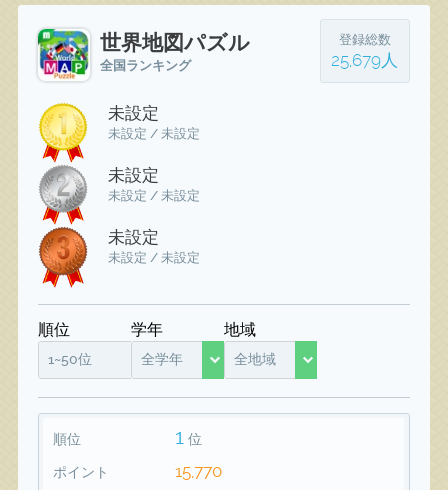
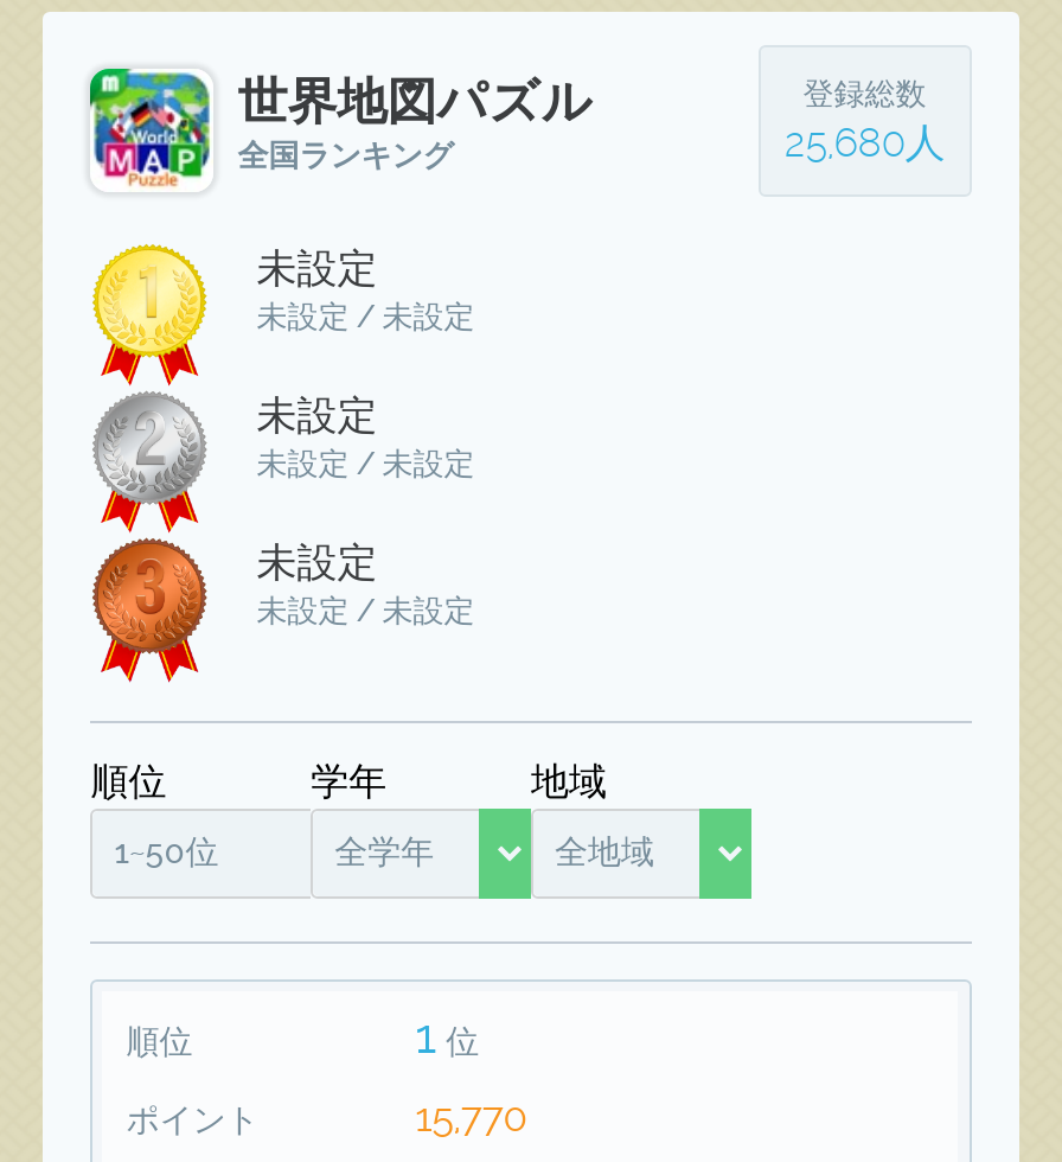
- 25,679人
+ 25,680人
